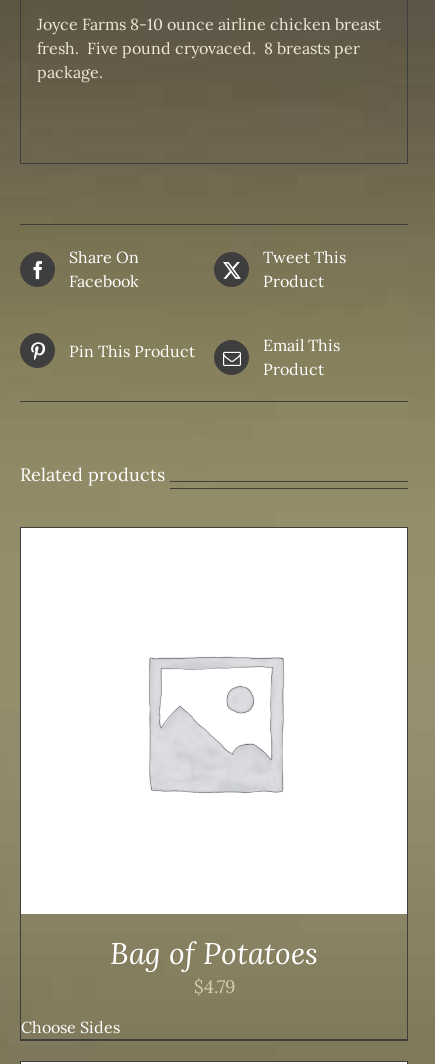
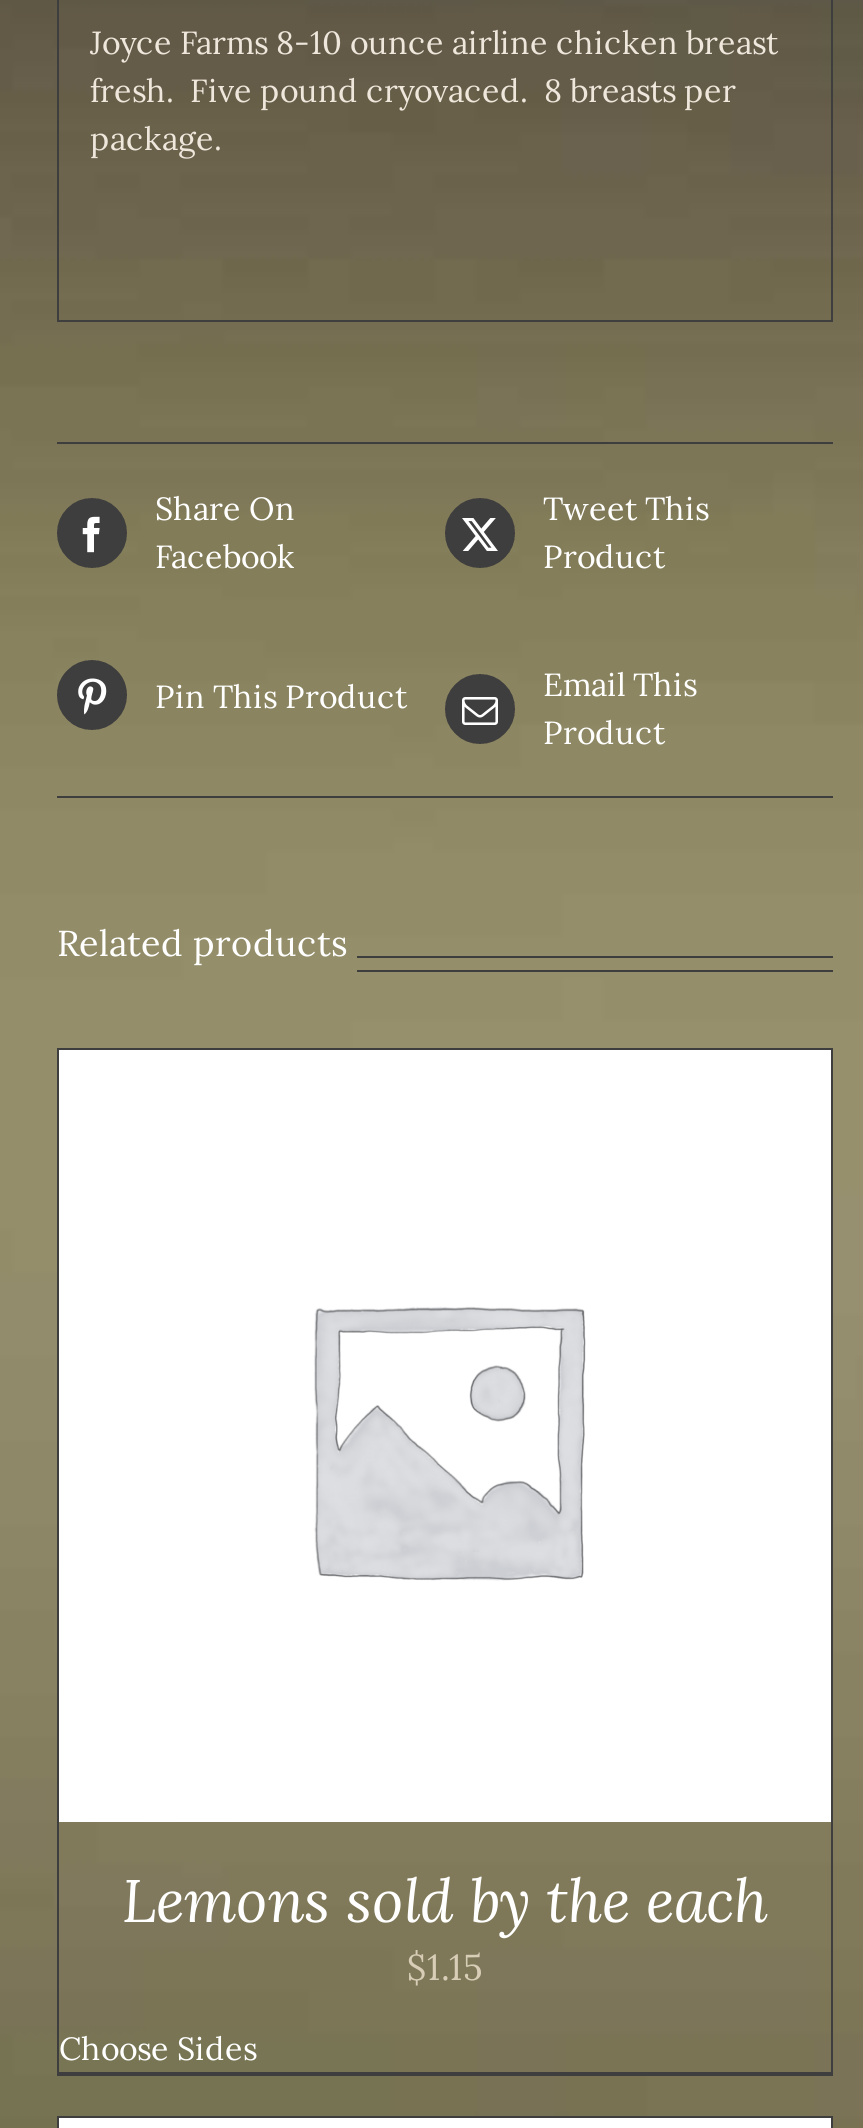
- Bag of Potatoes
- $4.79
+ Lemons sold by the each
+ $1.15
